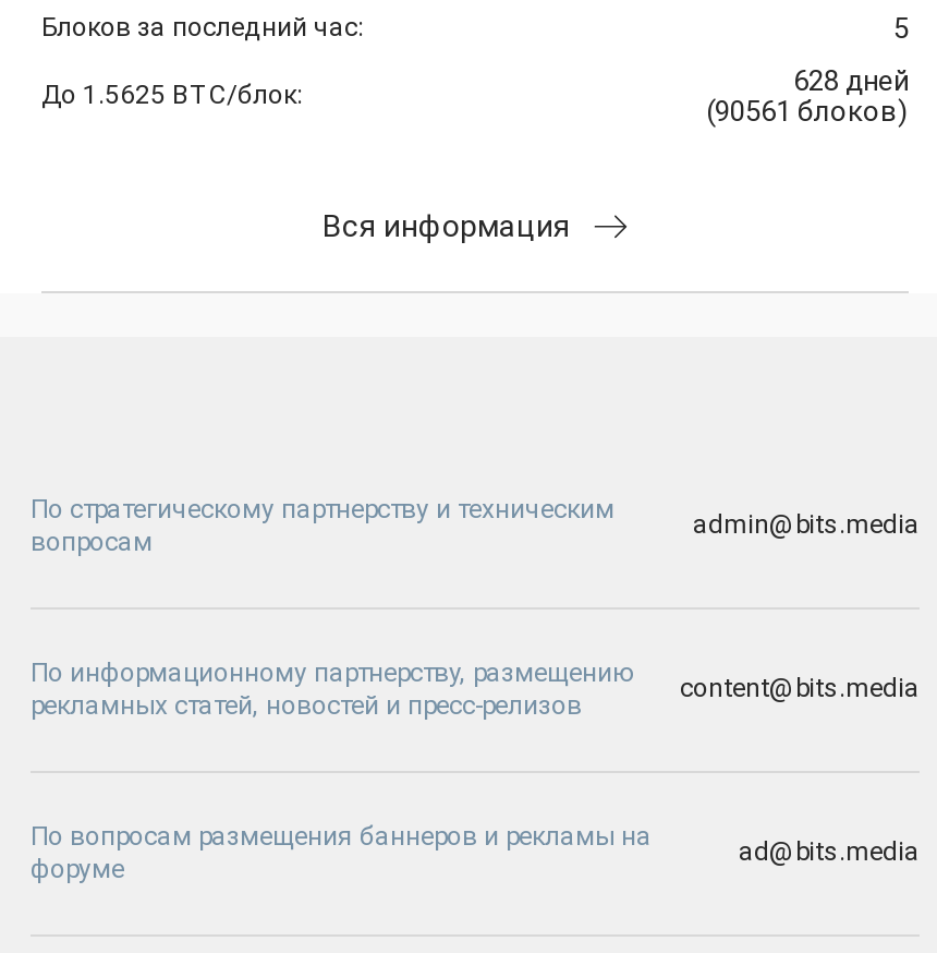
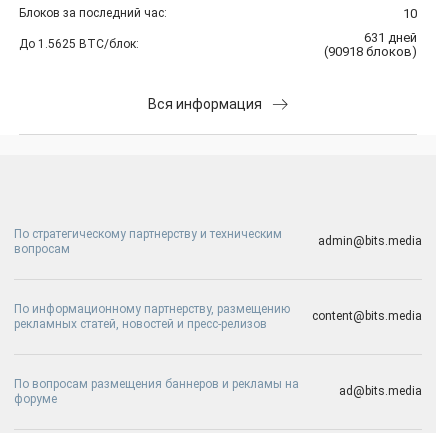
- 5
+ 10

- 628 дней
+ 631 дней

- (90561 блоков)
+ (90918 блоков)
